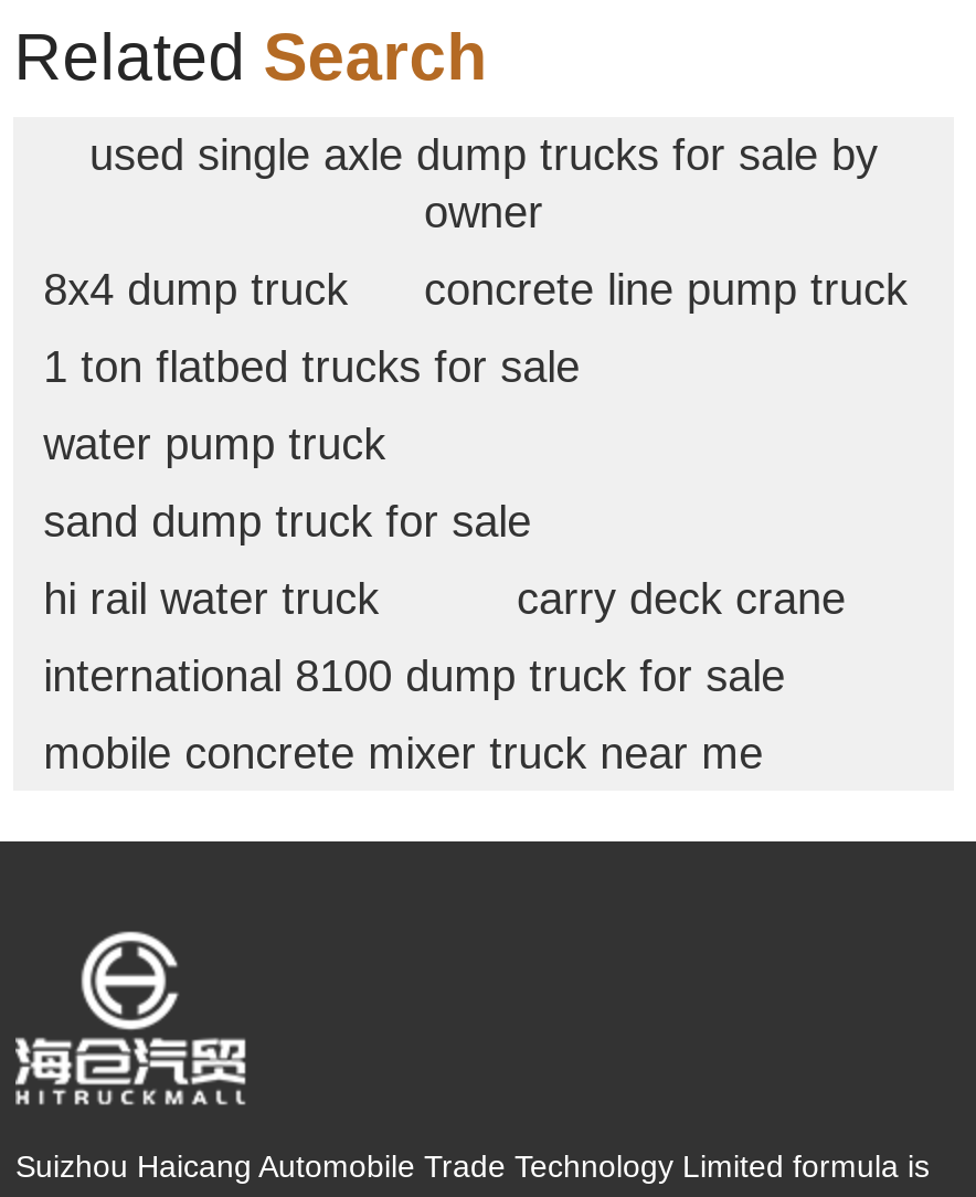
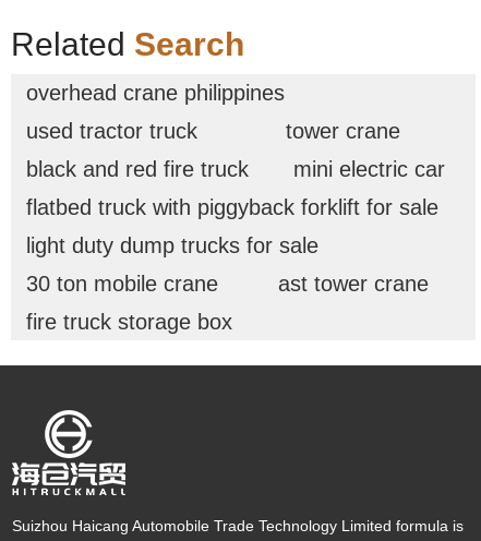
- used single axle dump trucks for sale by
- owner
- 8x4 dump truck
- concrete line pump truck
- 1 ton flatbed trucks for sale
- water pump truck
- sand dump truck for sale
- hi rail water truck
- carry deck crane
- international 8100 dump truck for sale
- mobile concrete mixer truck near me
+ overhead crane philippines
+ used tractor truck
+ tower crane
+ black and red fire truck
+ mini electric car
+ flatbed truck with piggyback forklift for sale
+ light duty dump trucks for sale
+ 30 ton mobile crane
+ ast tower crane
+ fire truck storage box
